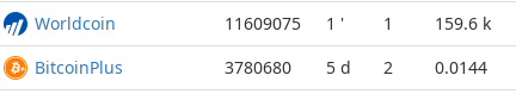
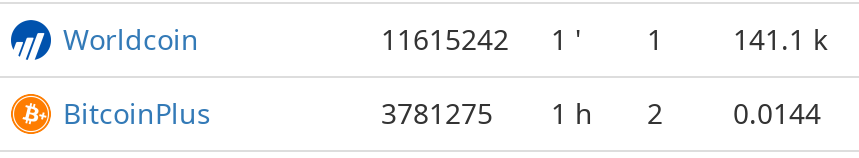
- 11609075
+ 11615242

- 159.6 k
+ 141.1 k

- 3780680
- 5 d
+ 3781275
+ 1 h
